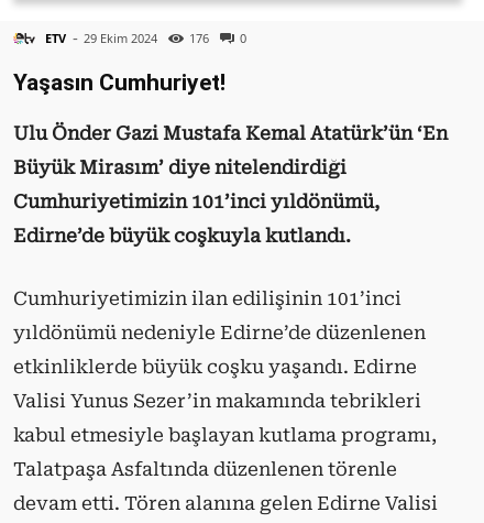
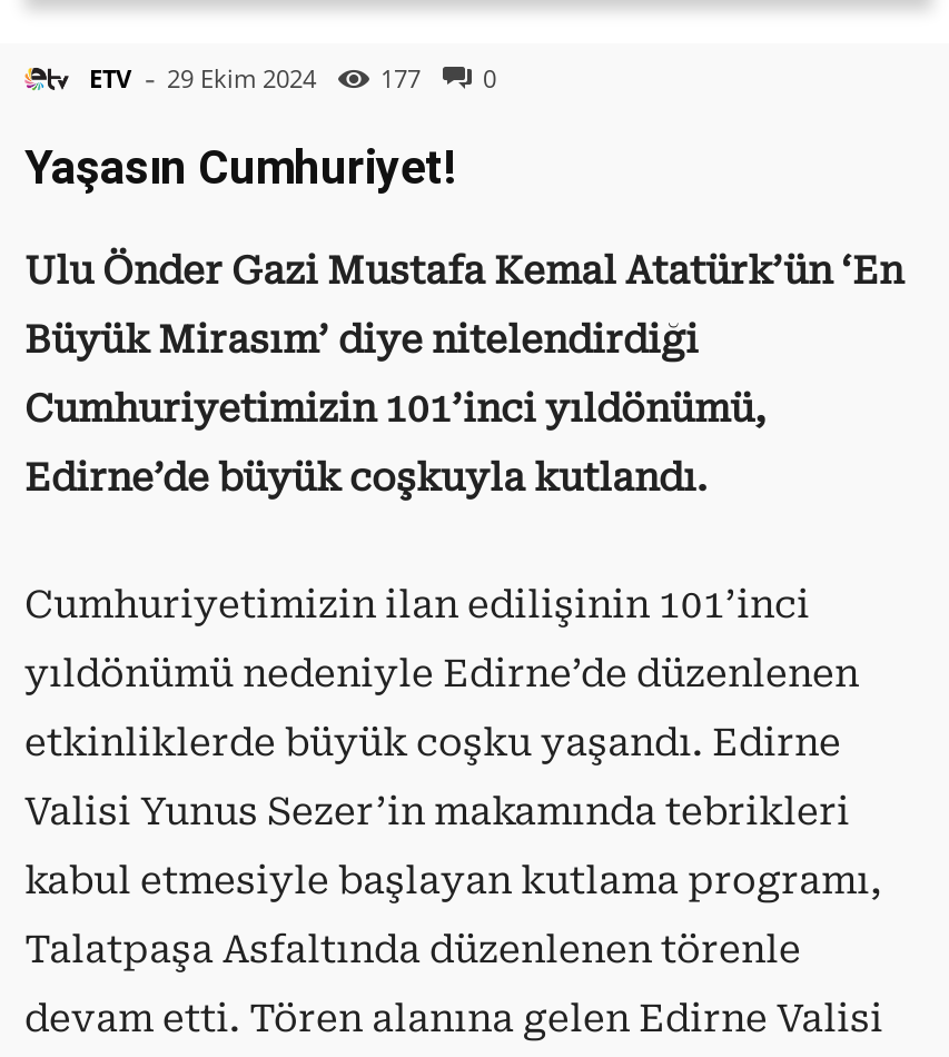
- ETV - 29 Ekim 2024 176 0
+ ETV - 29 Ekim 2024 177 0
